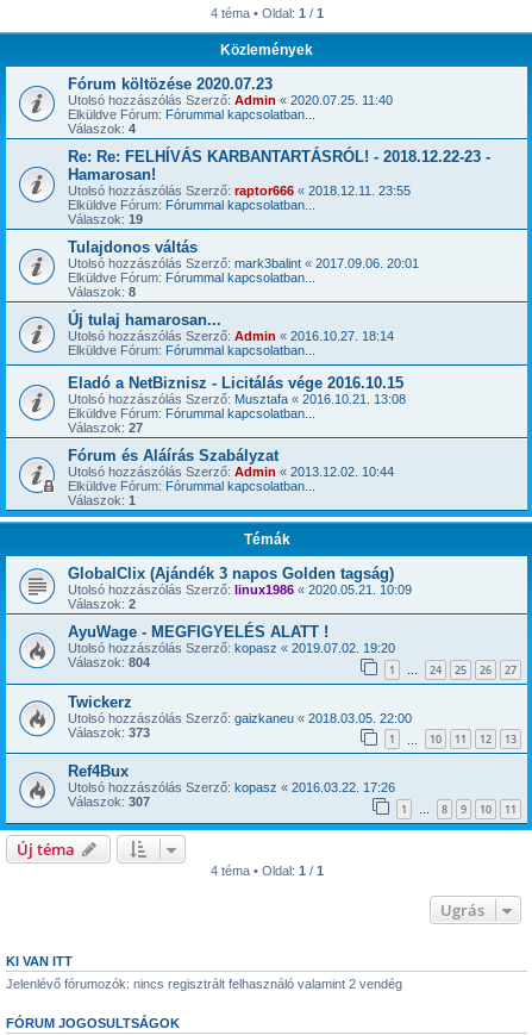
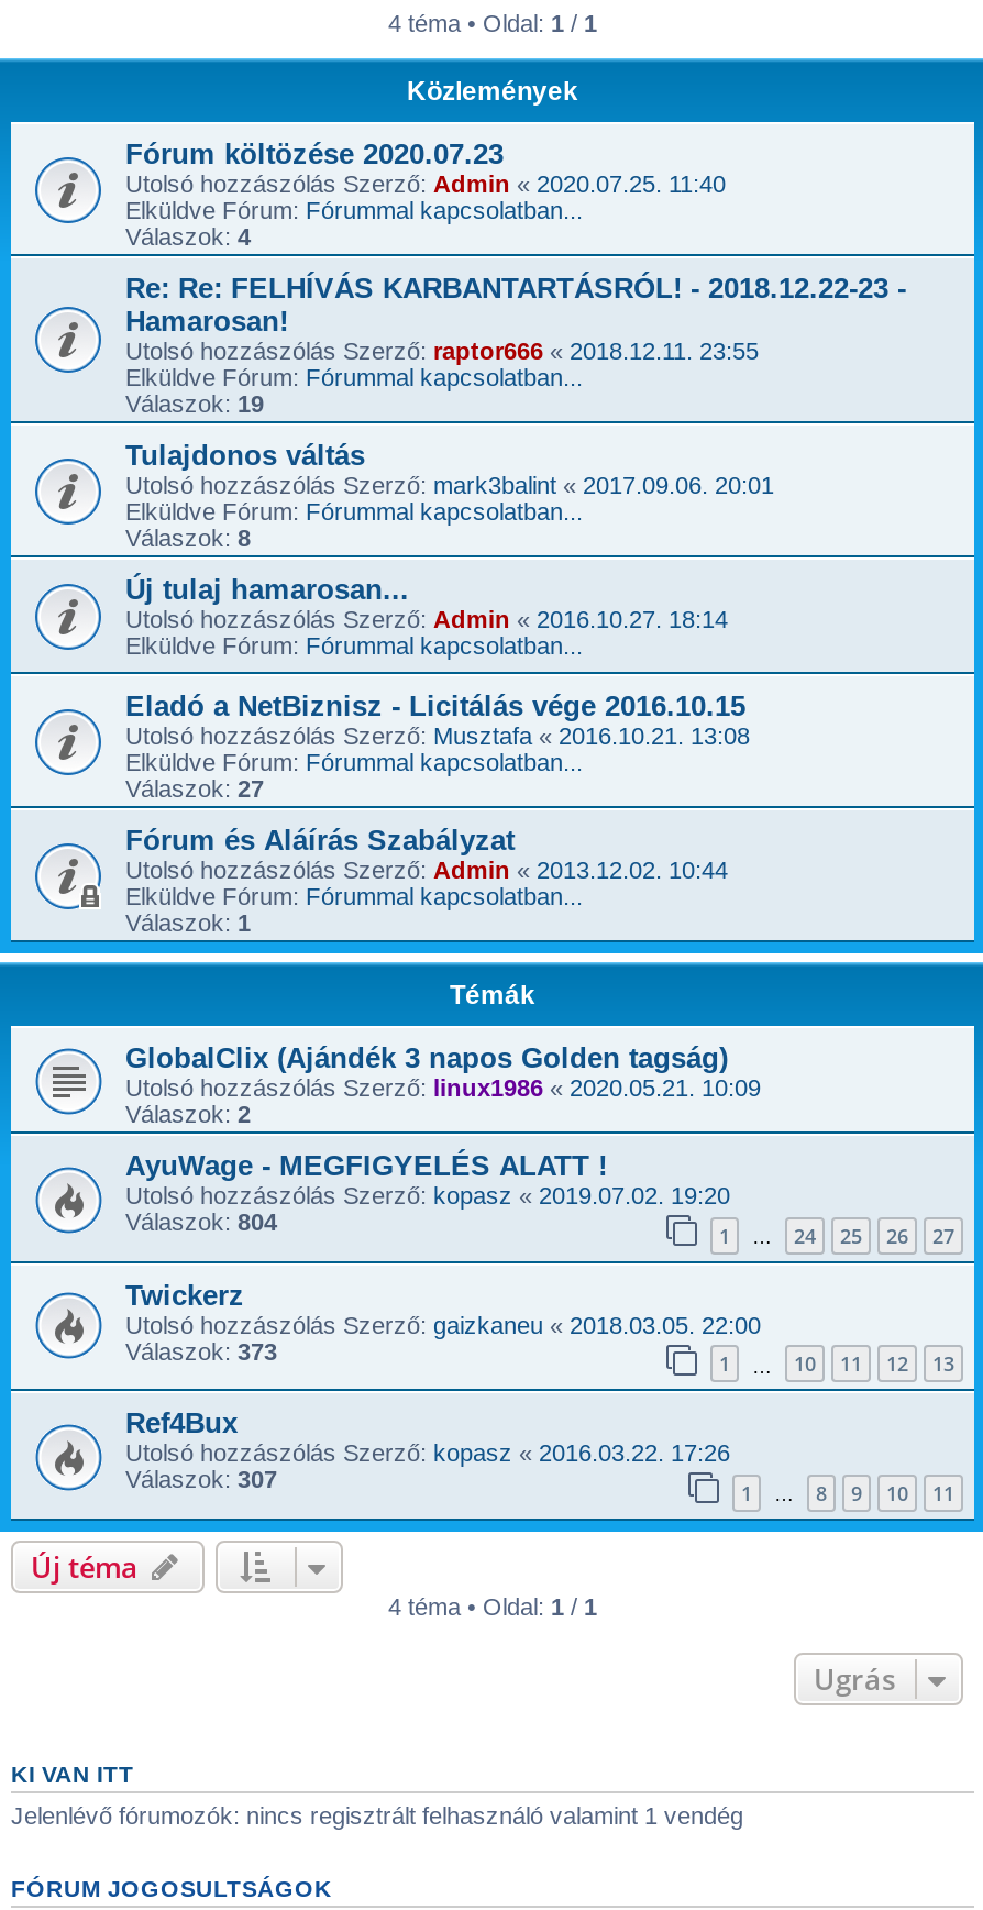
- Jelenlévő fórumozók: nincs regisztrált felhasználó valamint 2 vendég
+ Jelenlévő fórumozók: nincs regisztrált felhasználó valamint 1 vendég
